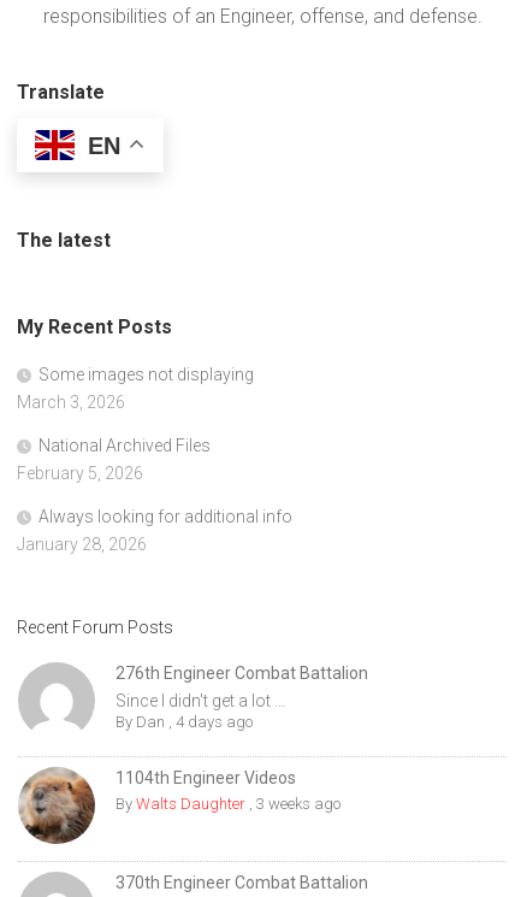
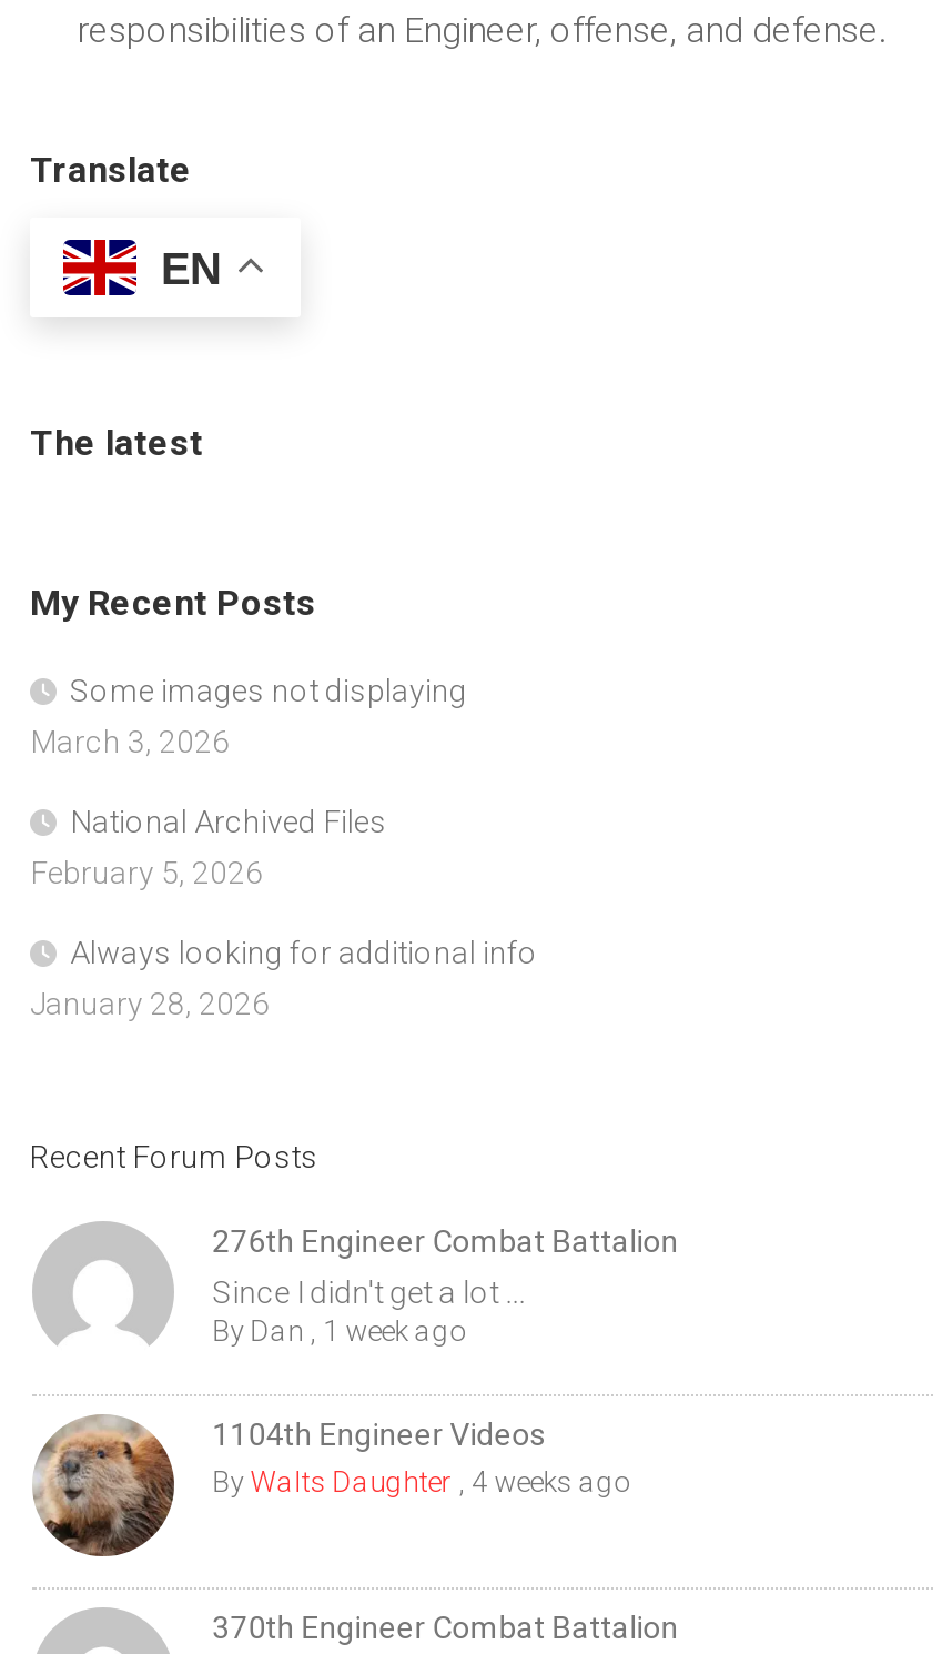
- By Dan, 4 days ago
+ By Dan, 1 week ago

- By Walts Daughter, 3 weeks ago
+ By Walts Daughter, 4 weeks ago
